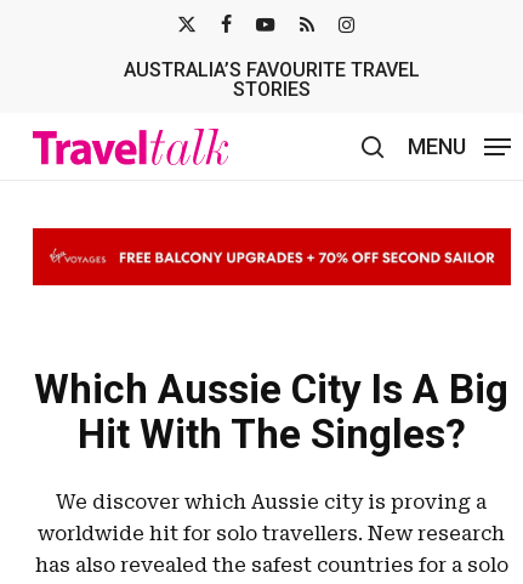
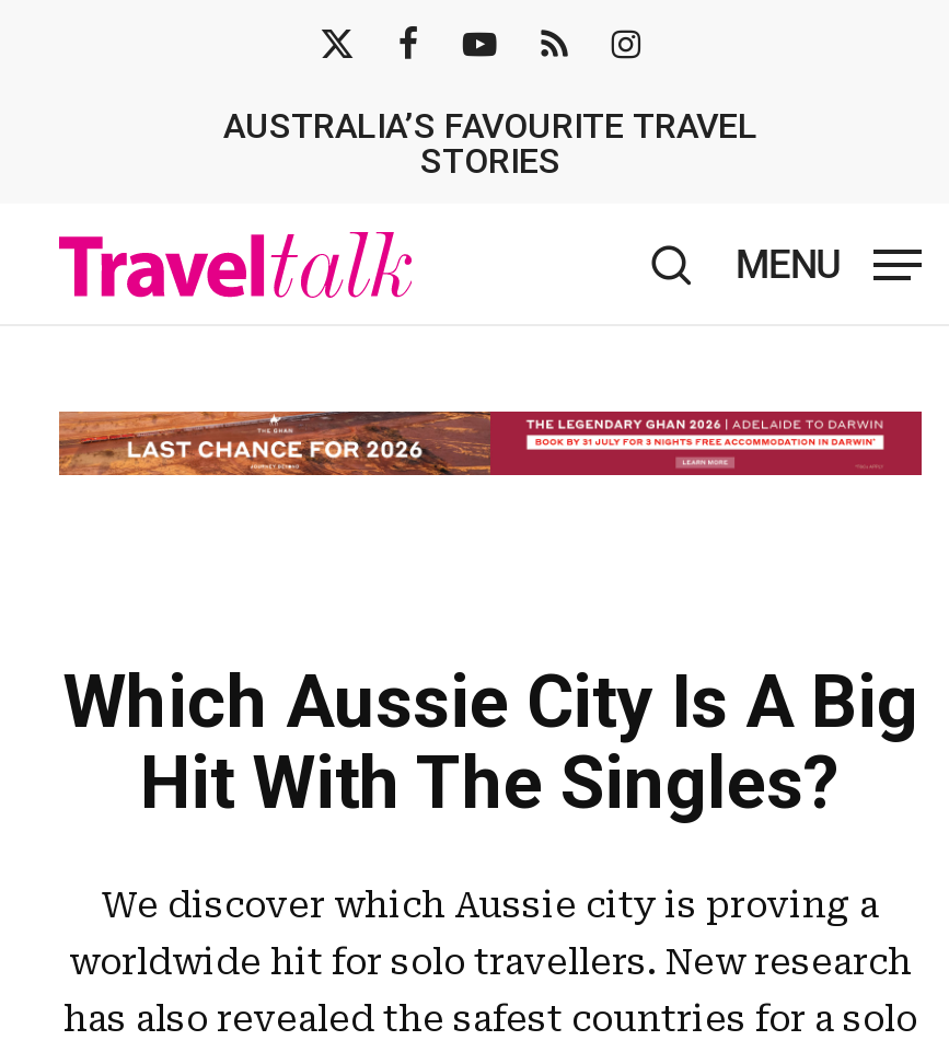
- [image]
+ [image]
